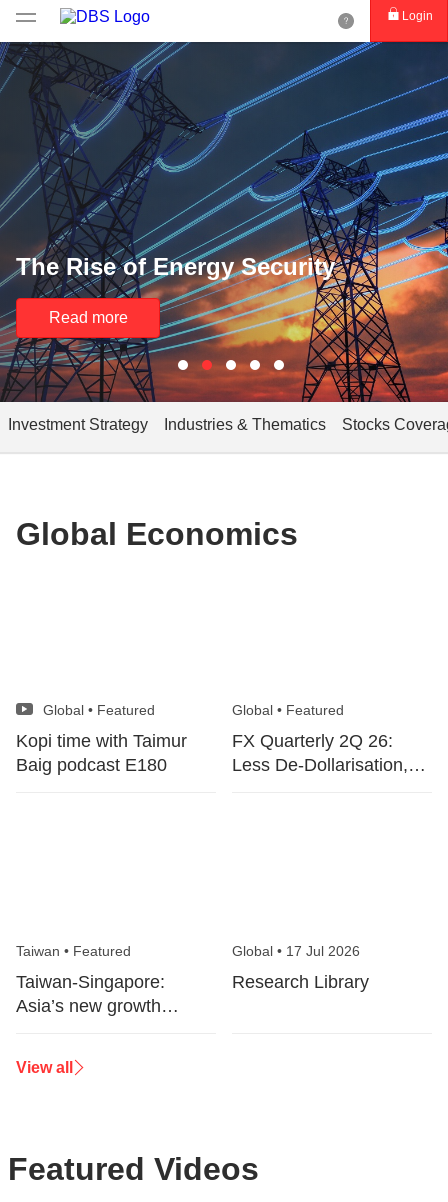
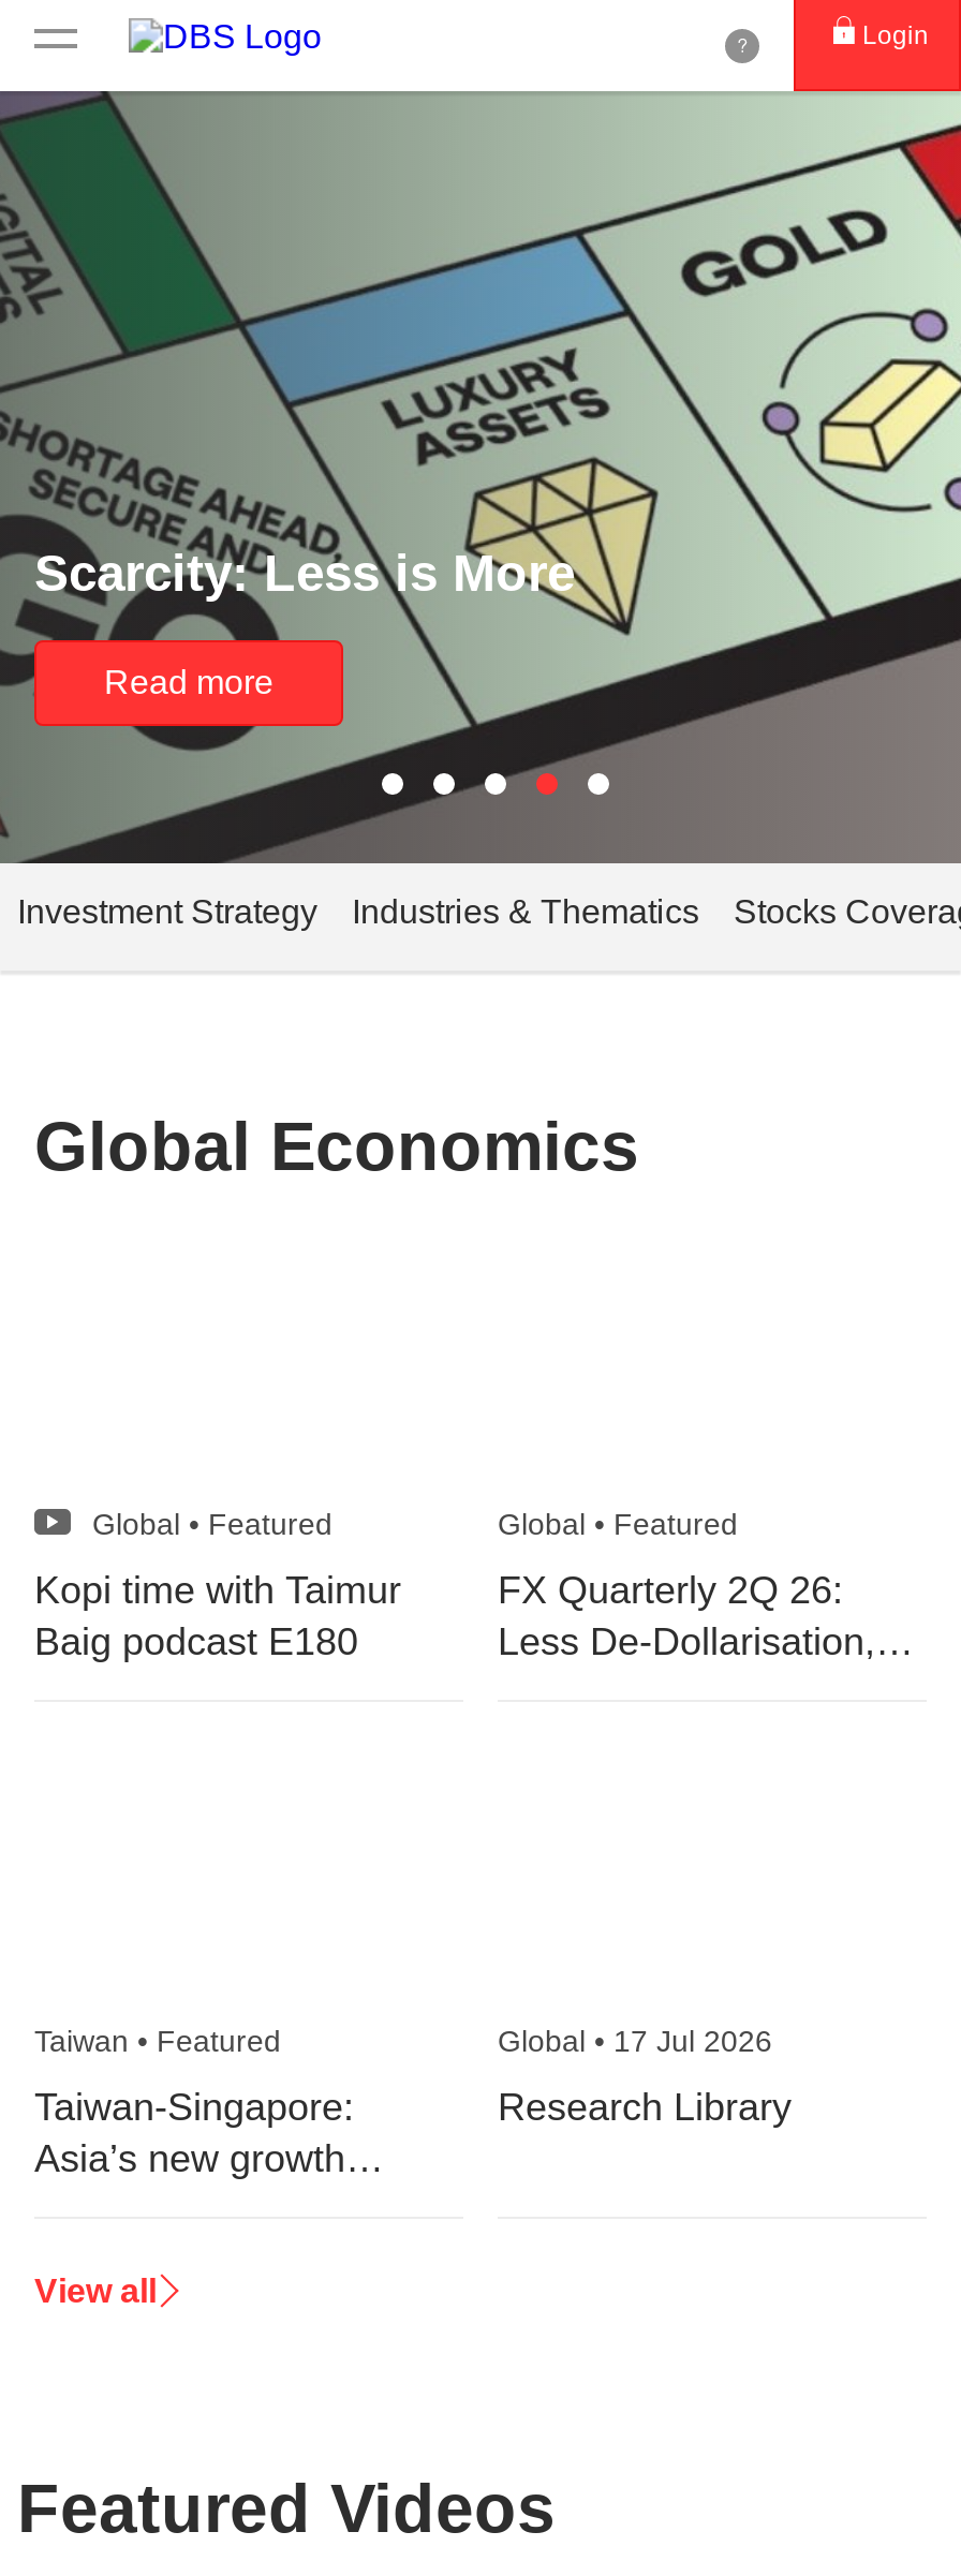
- [image]
- The Rise of Energy Security
+ [image]
+ Scarcity: Less is More
